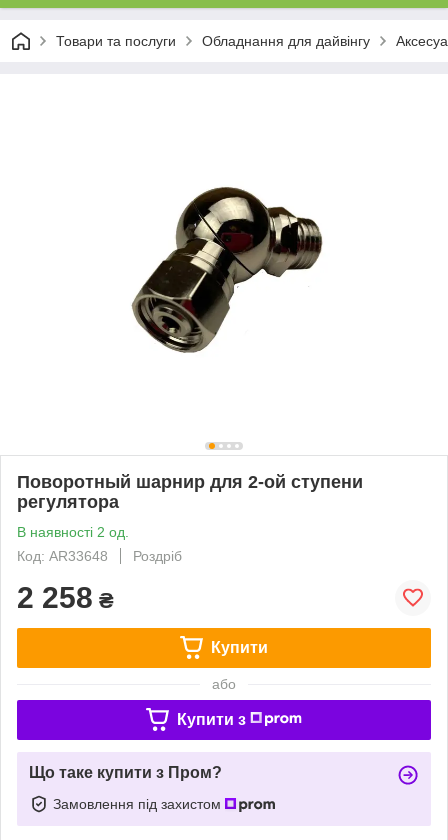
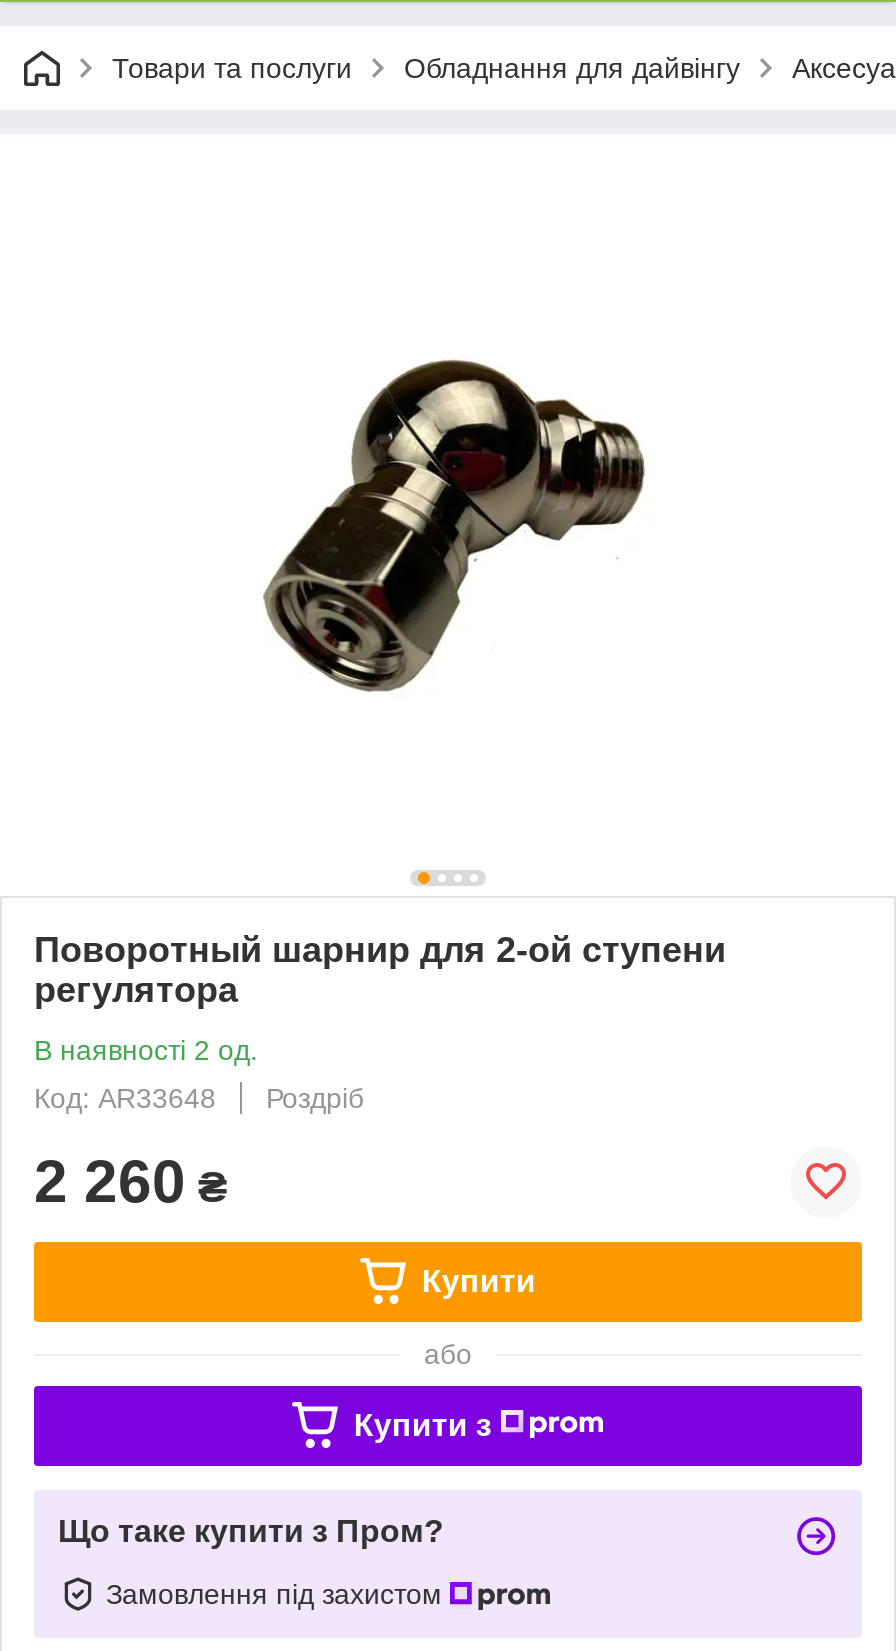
- 2 258 ₴
+ 2 260 ₴
